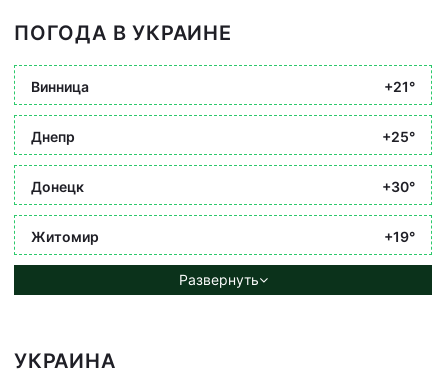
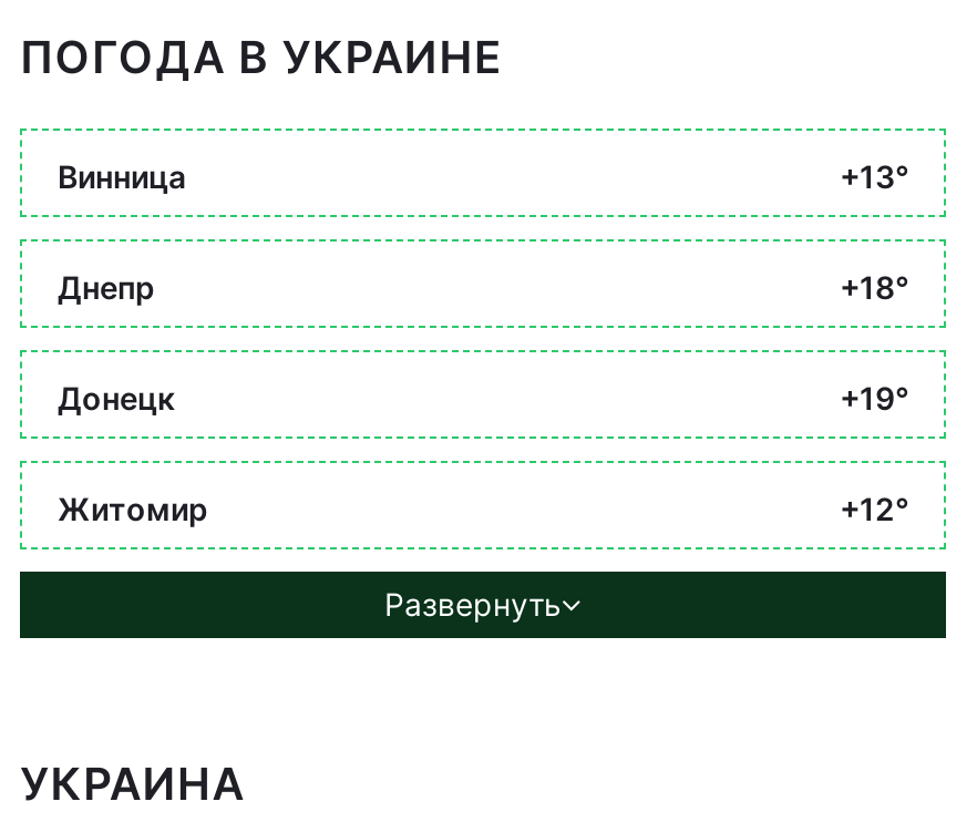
- +21°
+ +13°

- +25°
+ +18°

- +30°
+ +19°

- +19°
+ +12°
